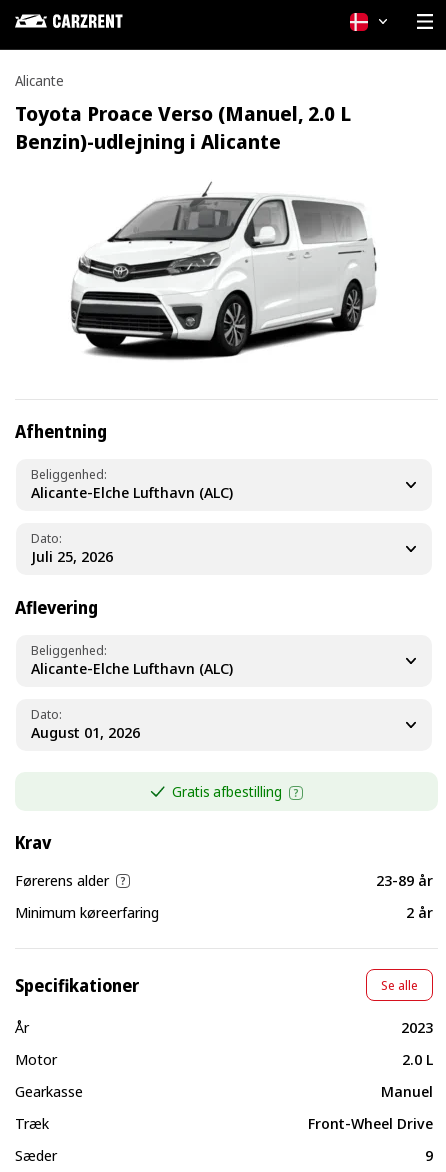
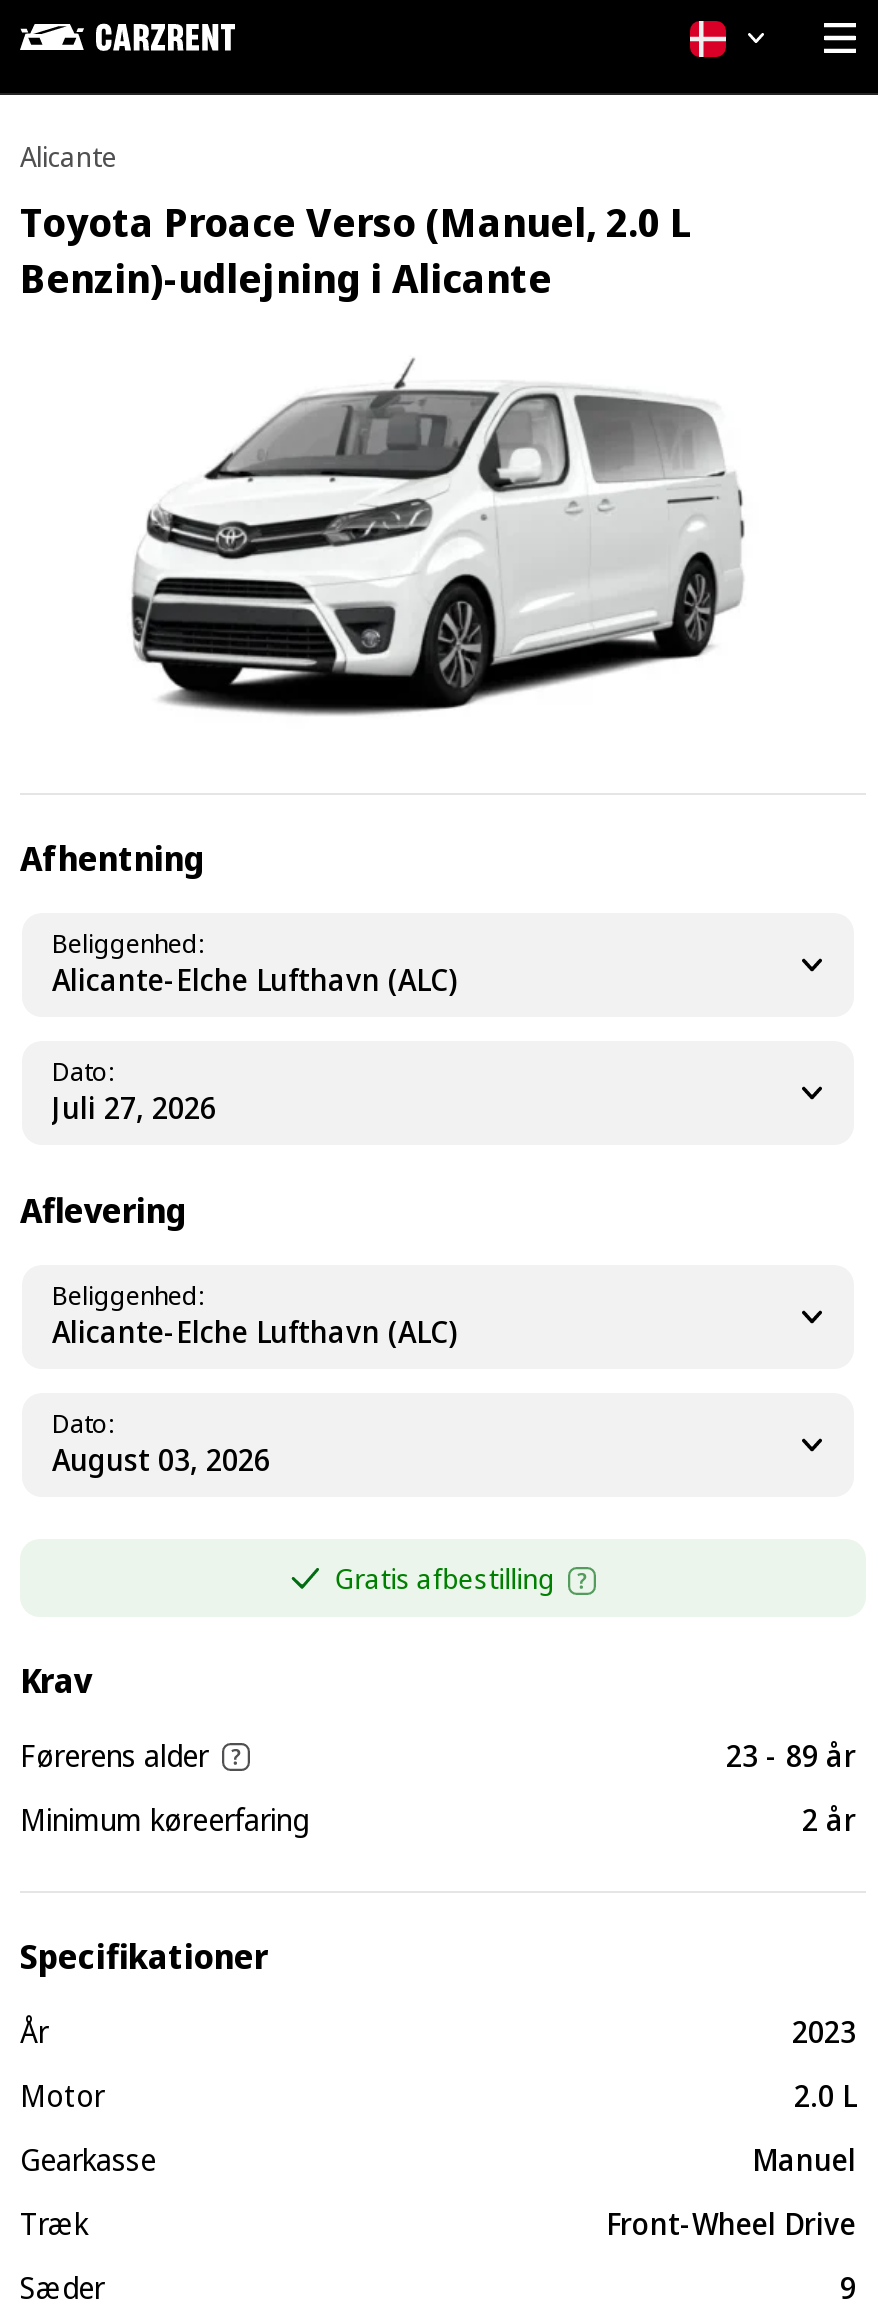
- 23-89 år
+ 23 - 89 år

- Se alle
